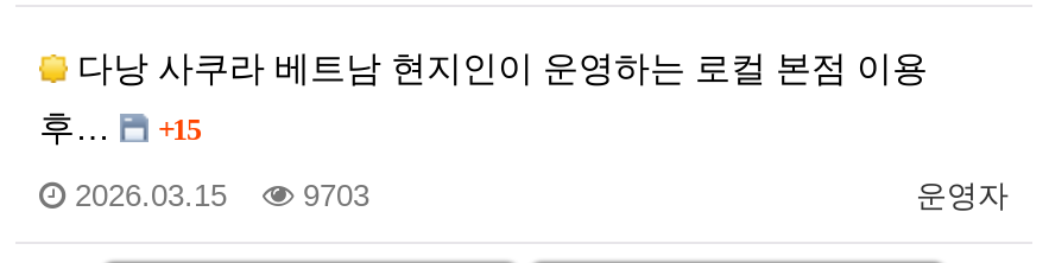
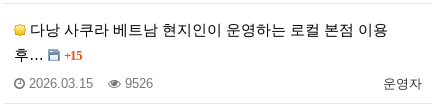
- 9703
+ 9526
